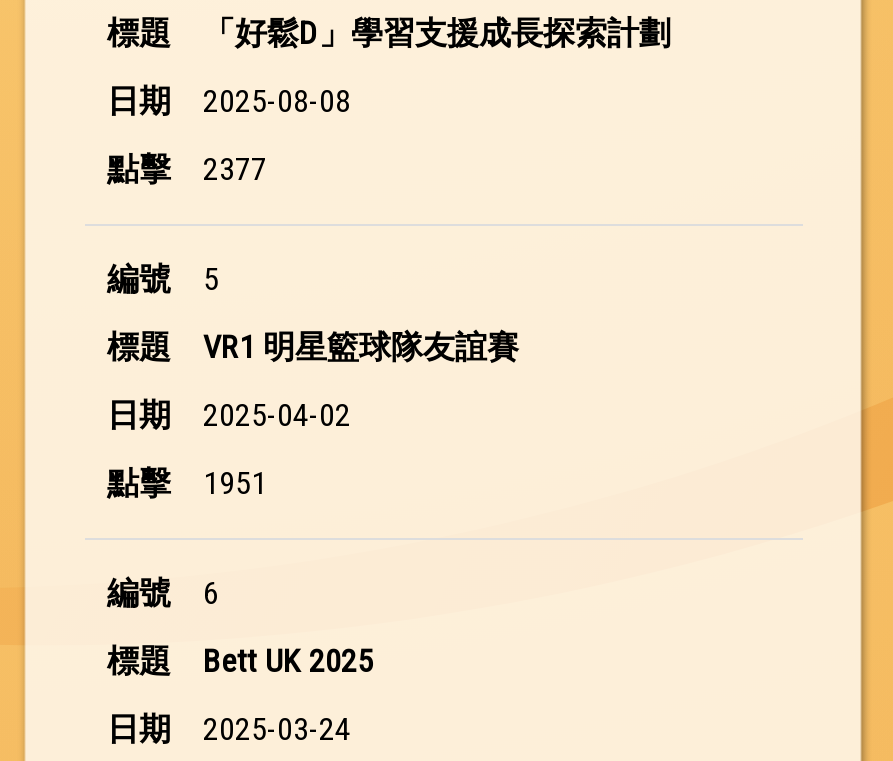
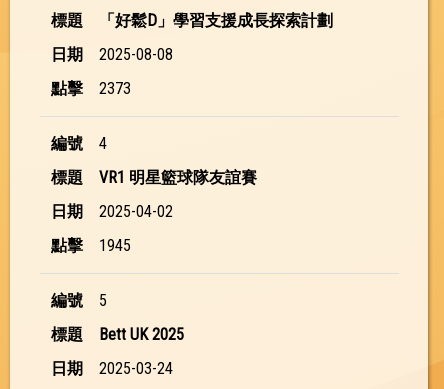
- 2377
+ 2373

- 5
+ 4

- 1951
+ 1945

- 6
+ 5
